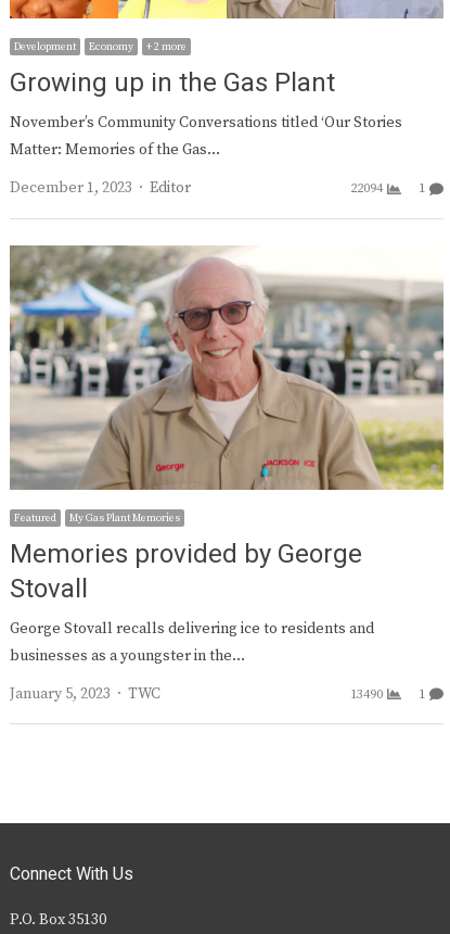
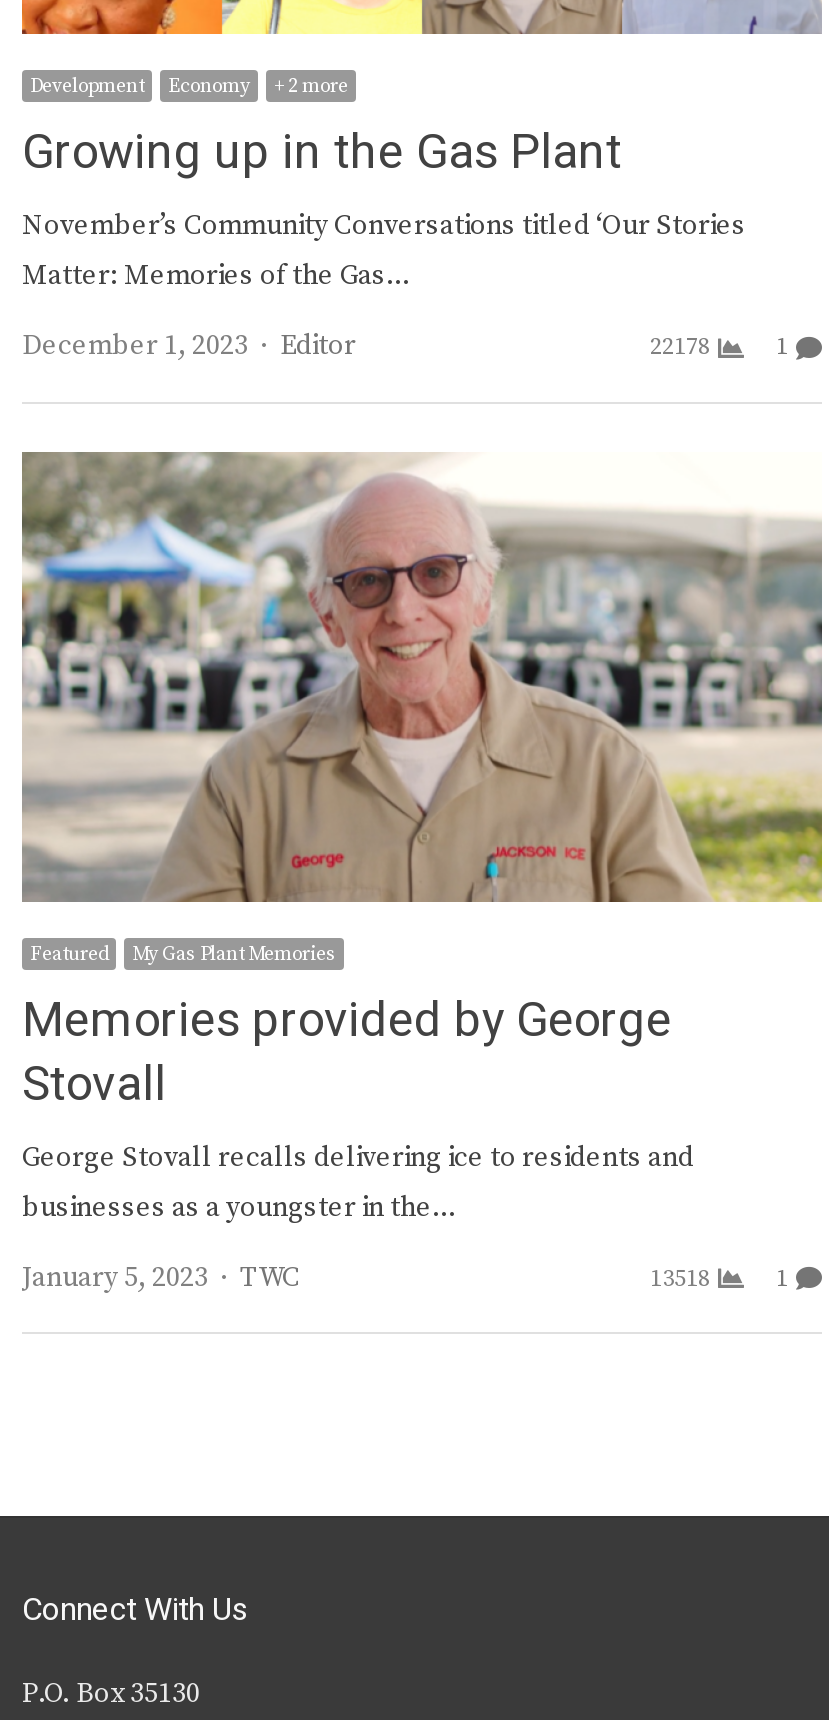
- 22094
+ 22178

- 13490
+ 13518
